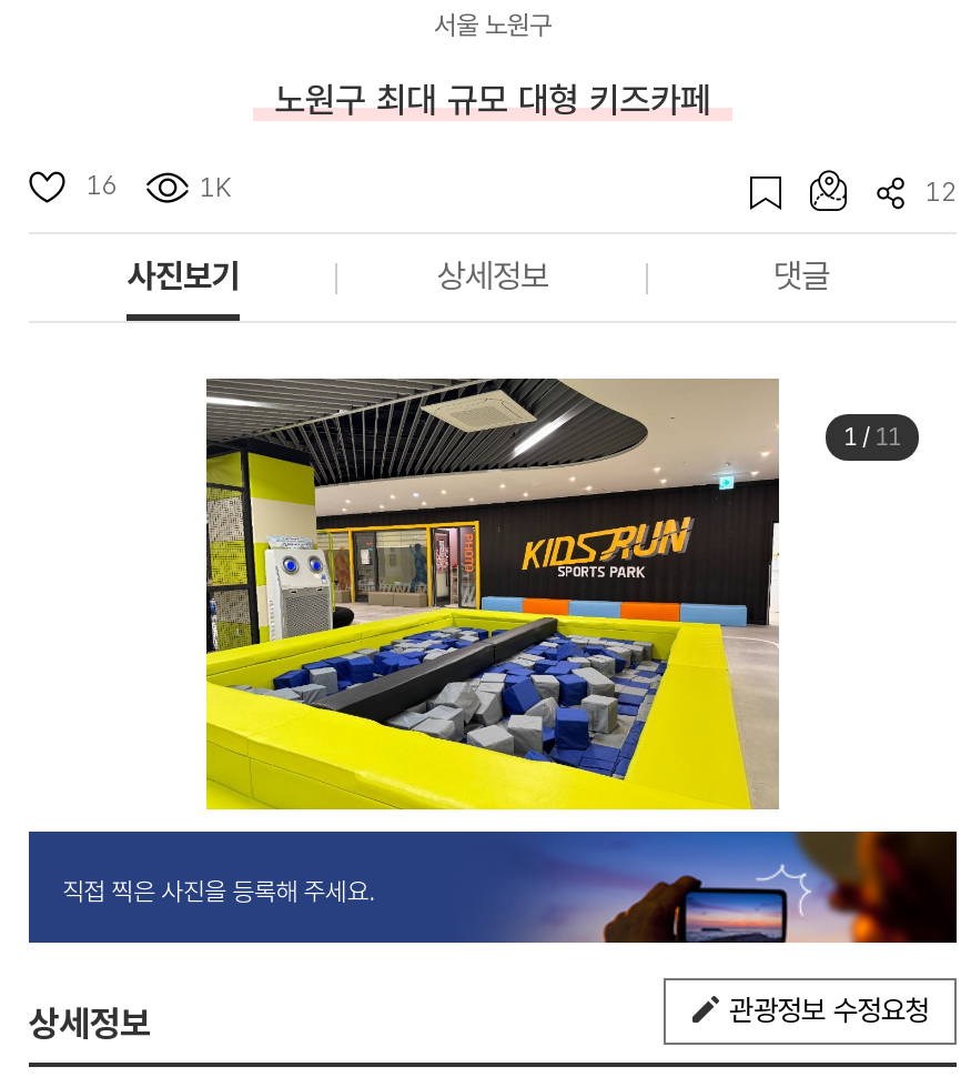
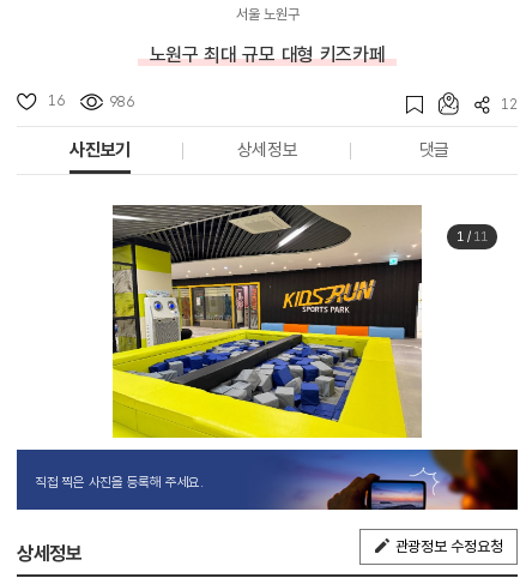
- 1K
+ 986
